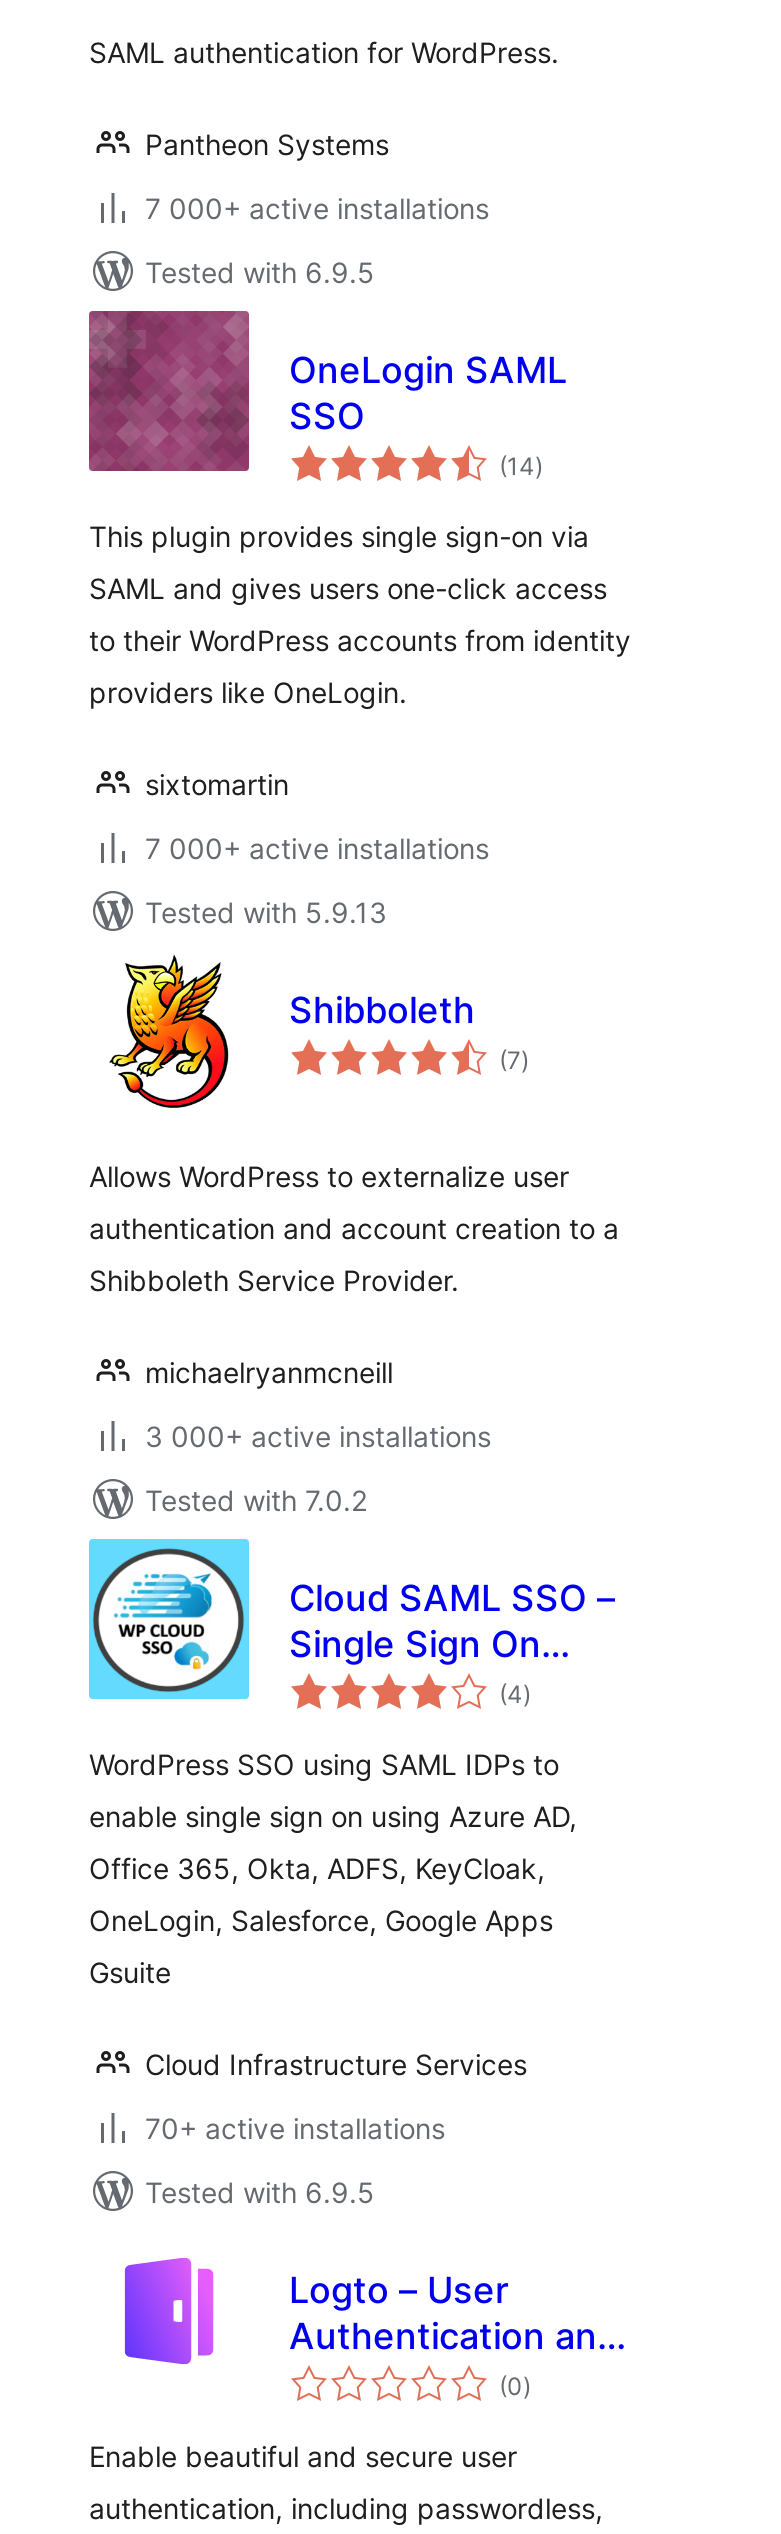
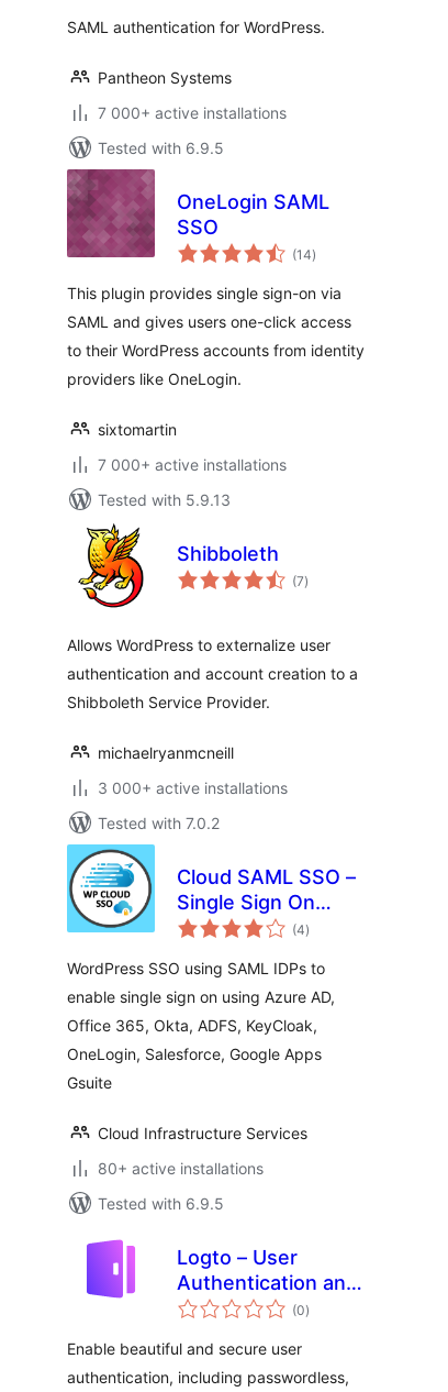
- 70+ active installations
+ 80+ active installations
